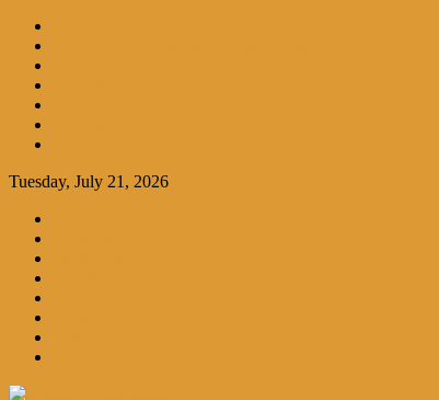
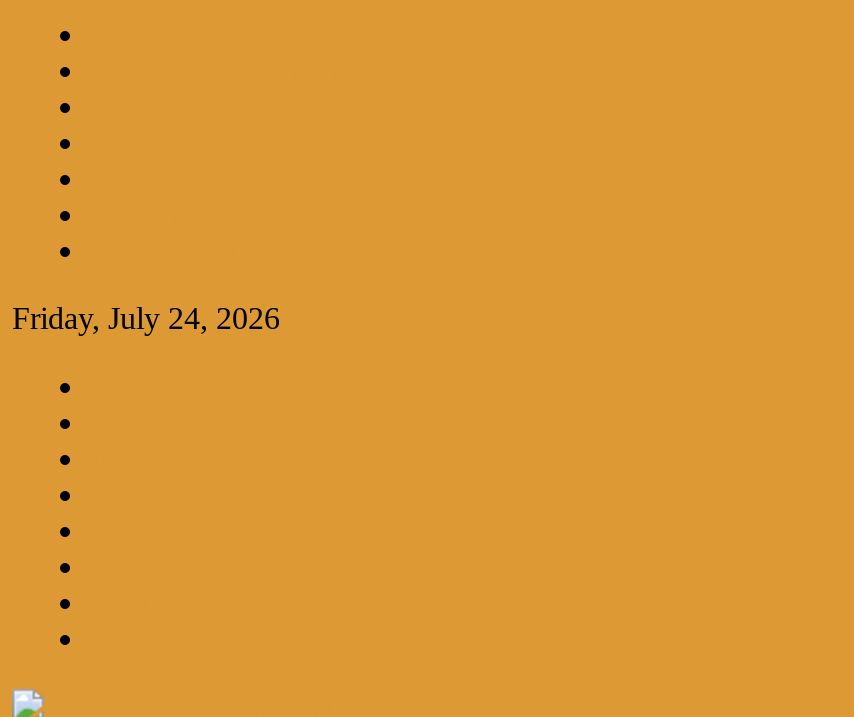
- Tuesday, July 21, 2026
+ Friday, July 24, 2026
